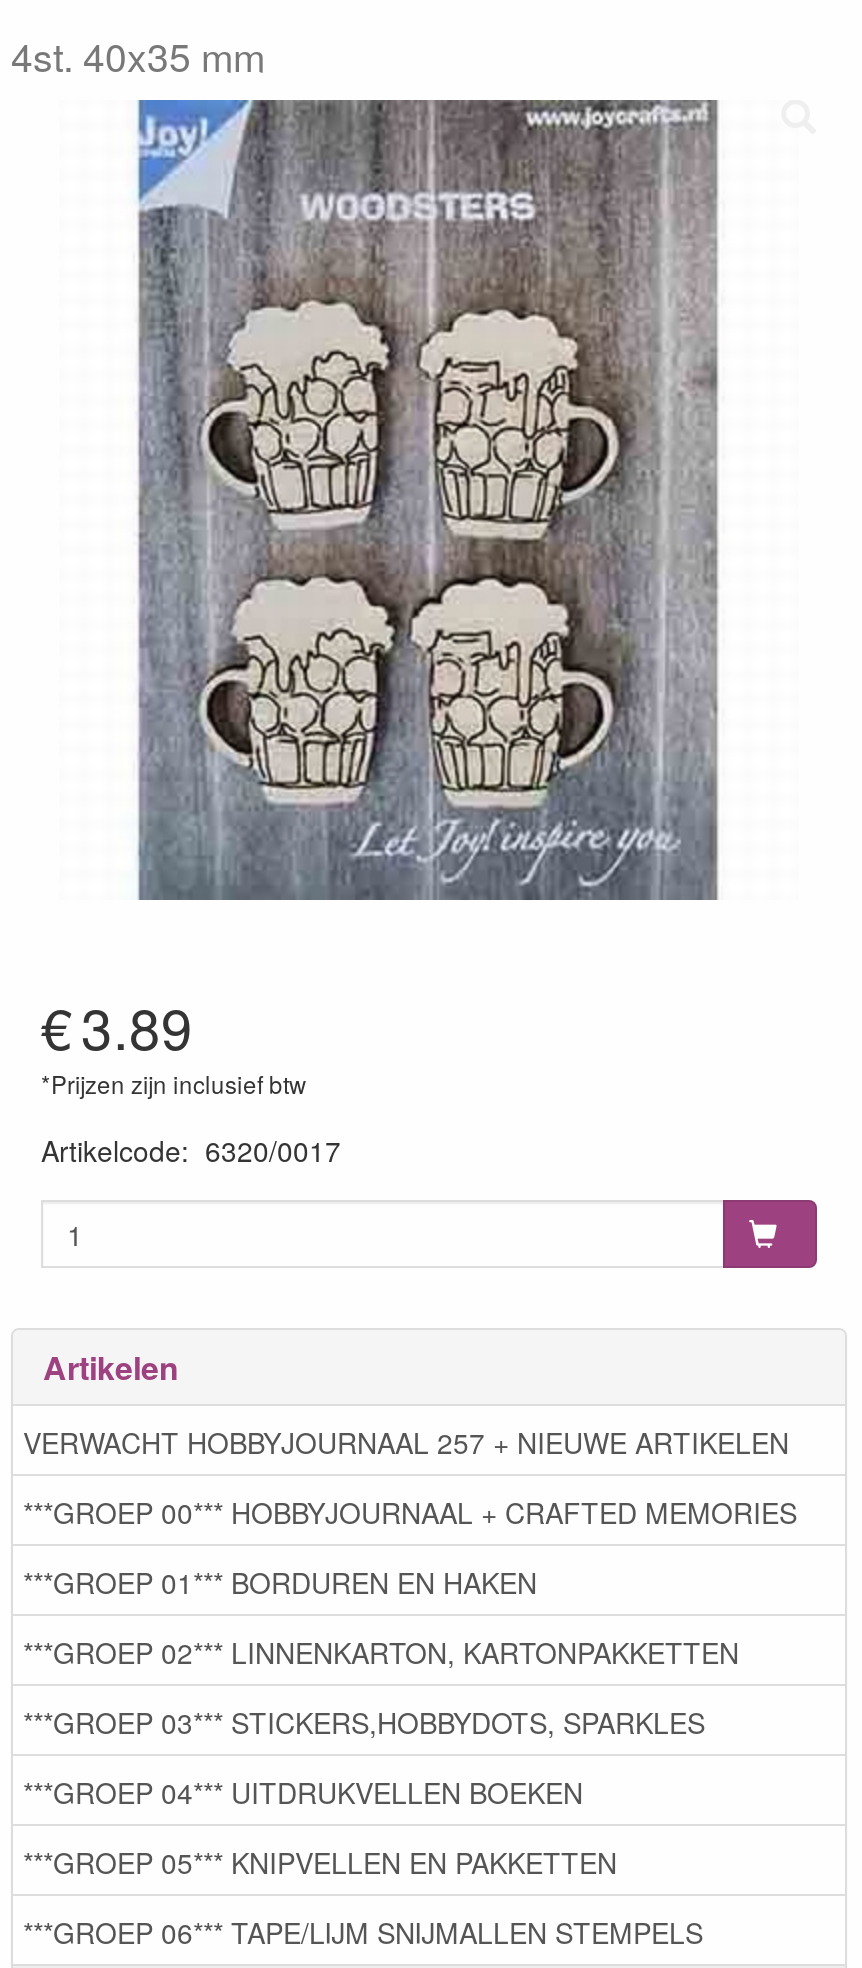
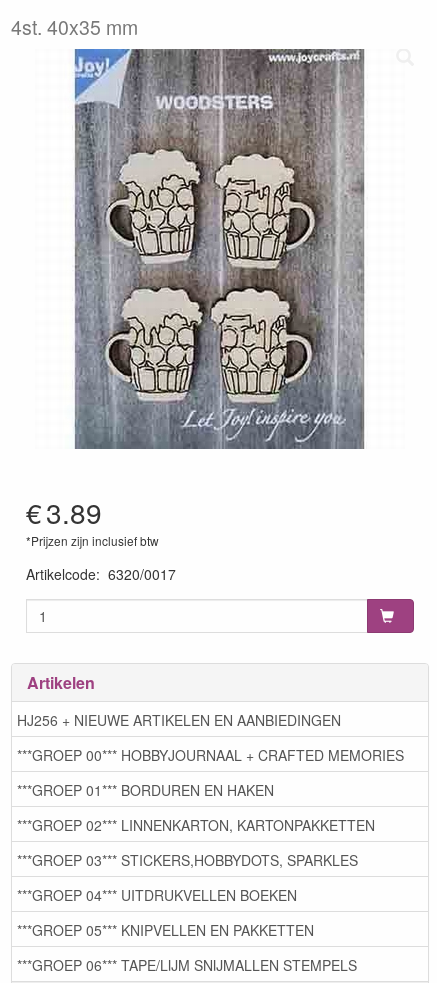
- VERWACHT HOBBYJOURNAAL 257 + NIEUWE ARTIKELEN
+ HJ256 + NIEUWE ARTIKELEN EN AANBIEDINGEN
